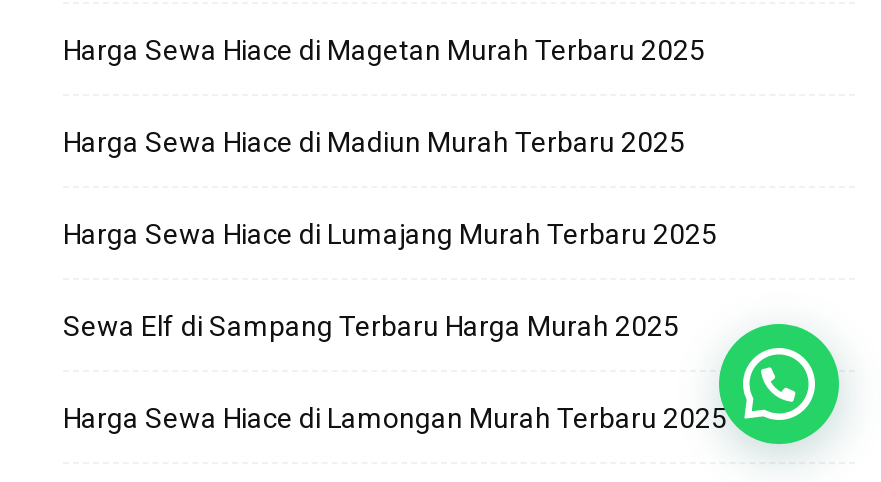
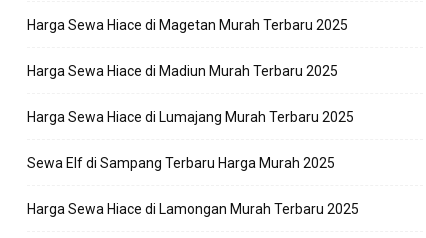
- [image]
